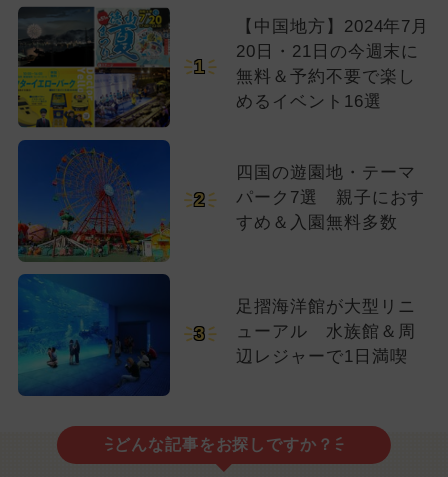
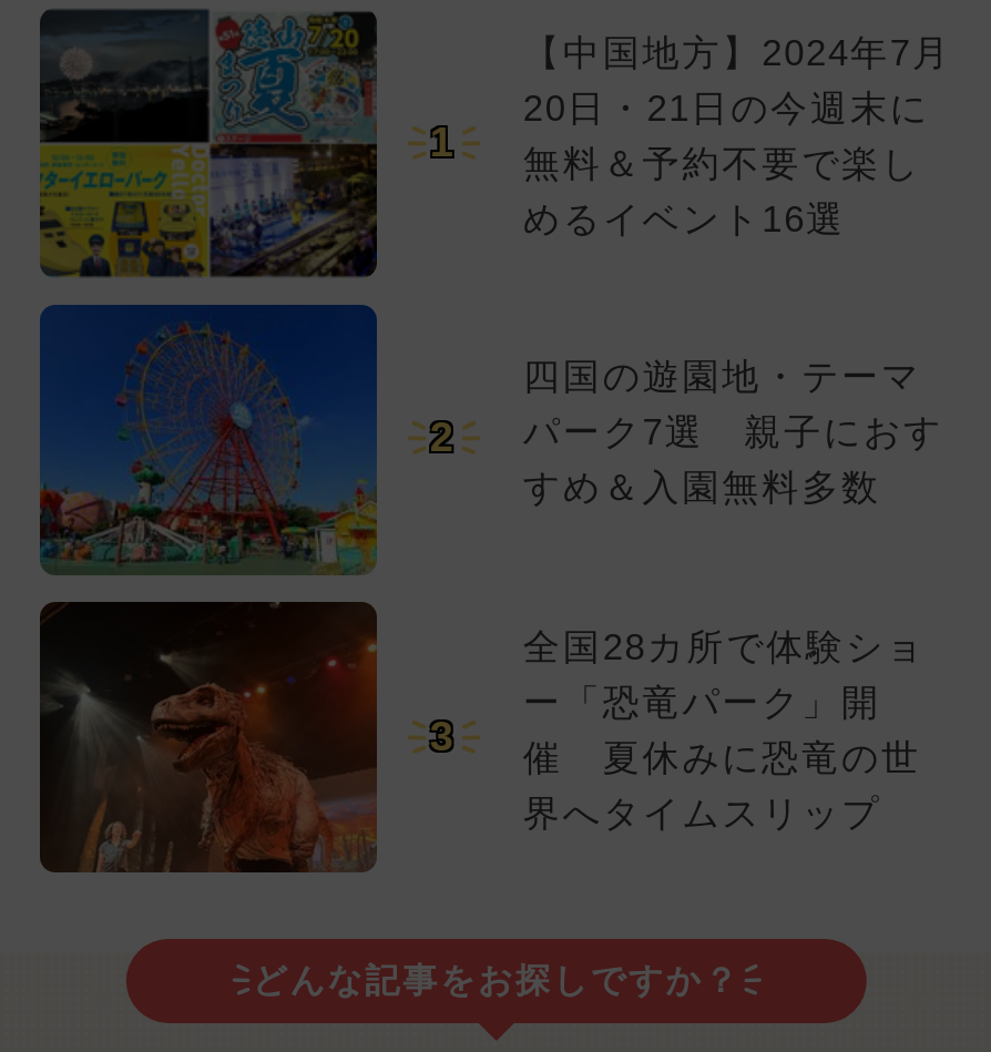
- [image]
+ [image]

- 足摺海洋館が大型リニ
- ューアル 水族館＆周
- 辺レジャーで1日満喫
+ 全国28カ所で体験ショ
+ ー「恐竜パーク」開
+ 催 夏休みに恐竜の世
+ 界へタイムスリップ
